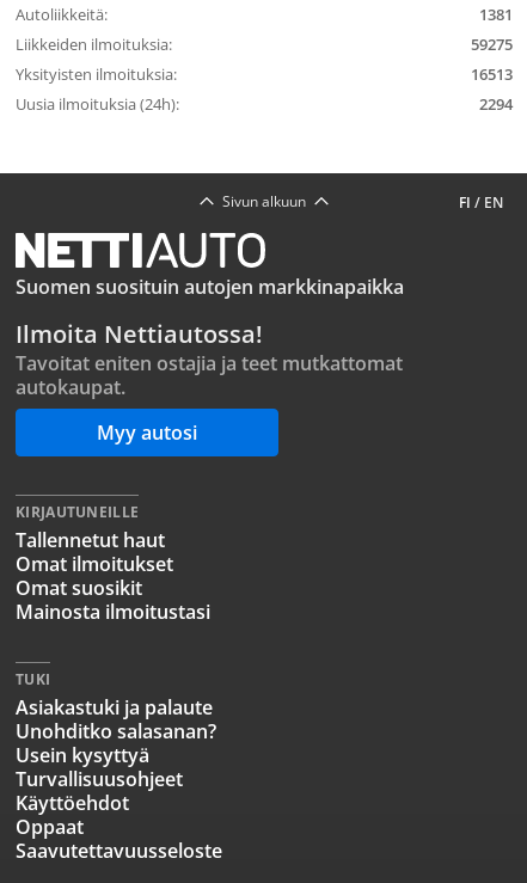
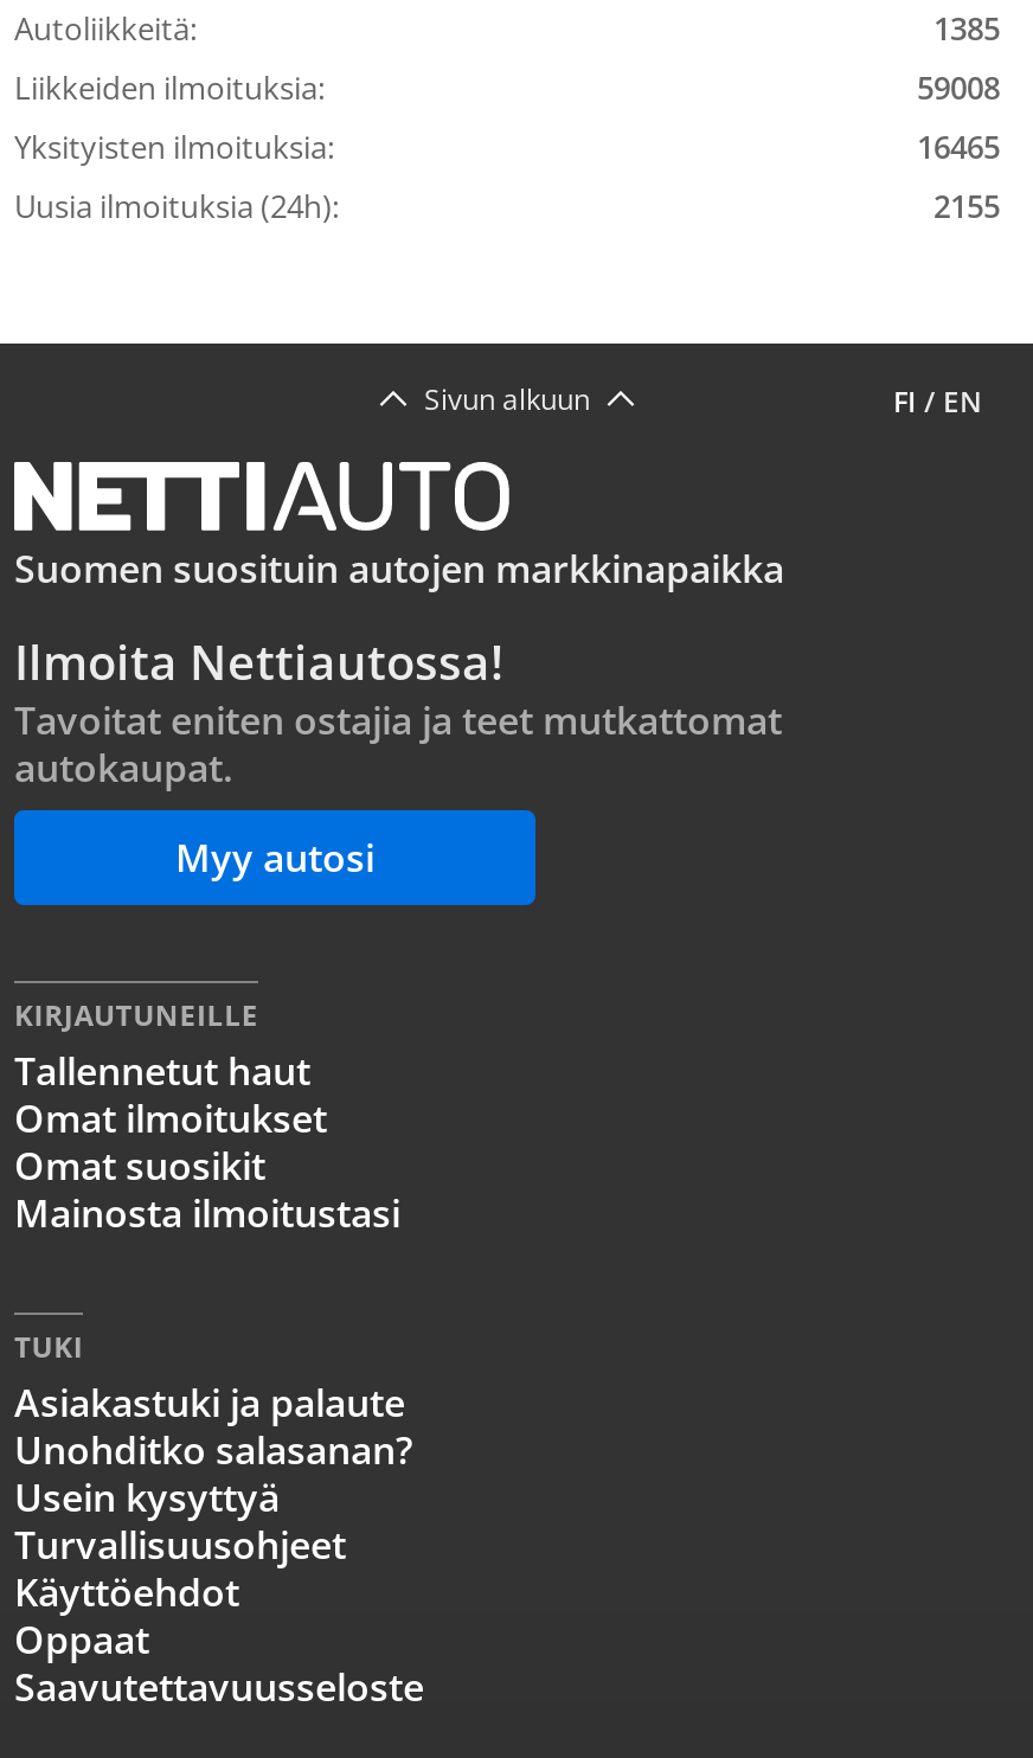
- 1381
+ 1385

- 59275
+ 59008

- 16513
+ 16465

- 2294
+ 2155
